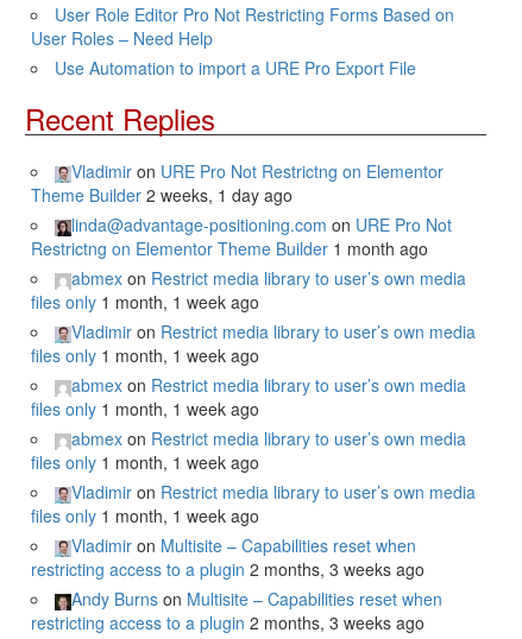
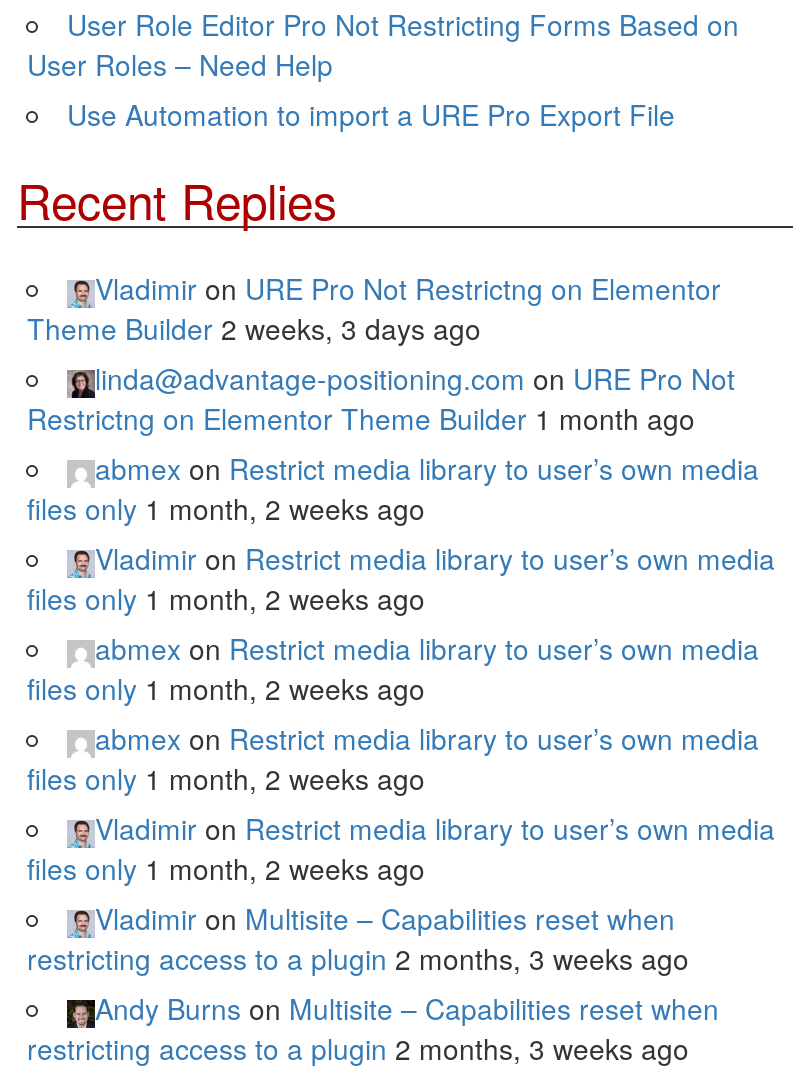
- Theme Builder 2 weeks, 1 day ago
+ Theme Builder 2 weeks, 3 days ago

- files only 1 month, 1 week ago
+ files only 1 month, 2 weeks ago

- files only 1 month, 1 week ago
+ files only 1 month, 2 weeks ago

- files only 1 month, 1 week ago
+ files only 1 month, 2 weeks ago

- files only 1 month, 1 week ago
+ files only 1 month, 2 weeks ago

- files only 1 month, 1 week ago
+ files only 1 month, 2 weeks ago
